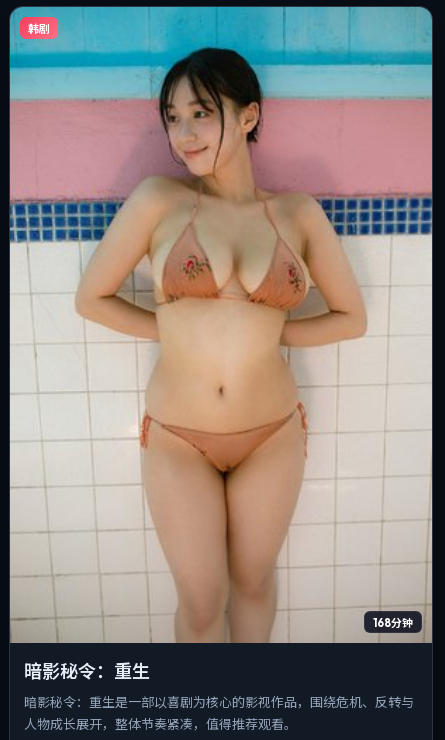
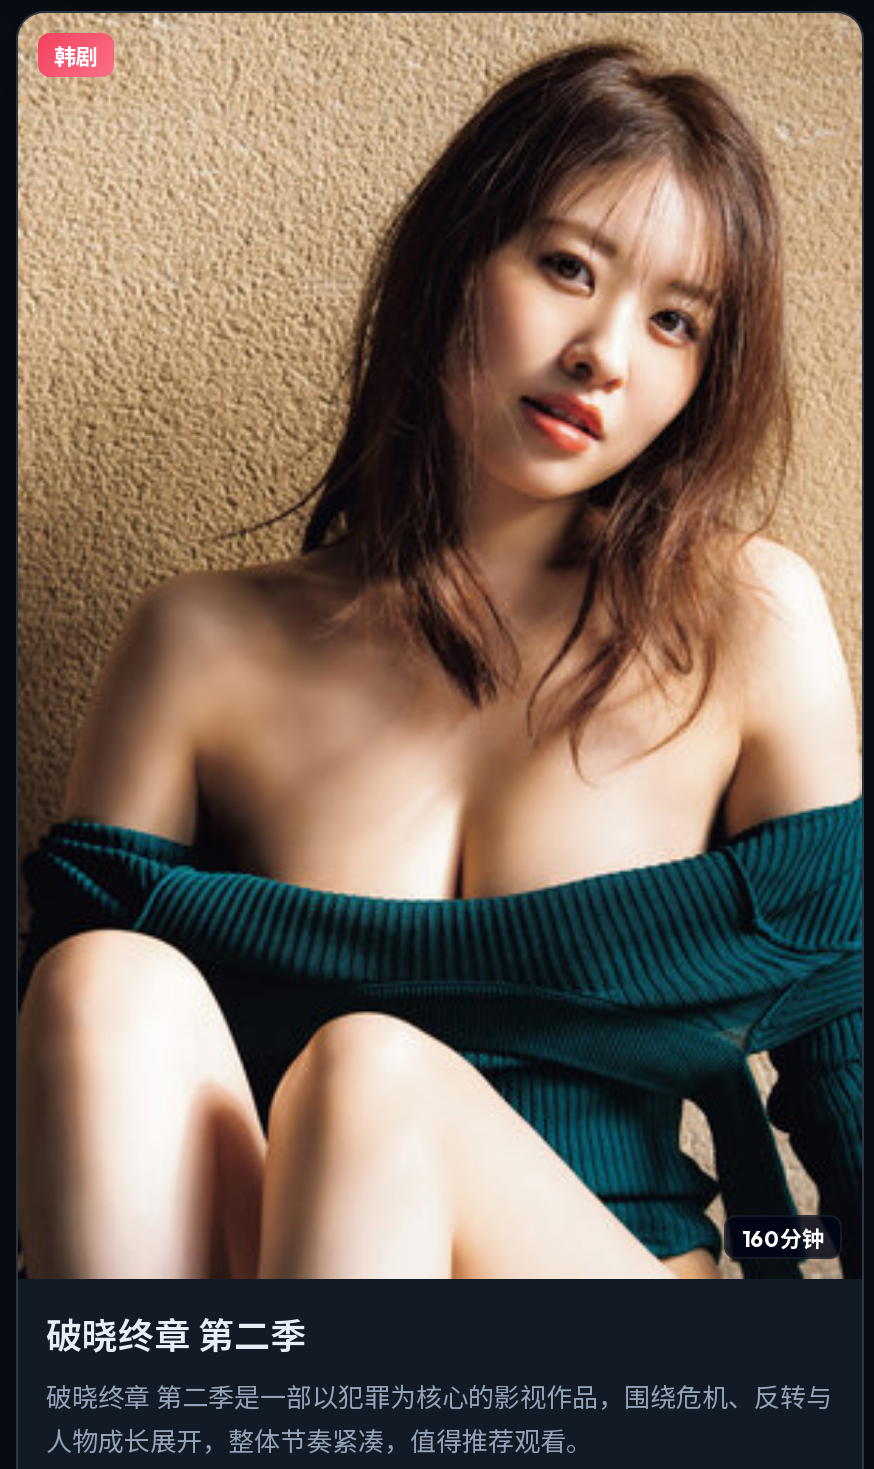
- [image]
- 168分钟
+ [image]
+ 160分钟

- 暗影秘令：重生
+ 破晓终章 第二季

- 暗影秘令：重生是一部以喜剧为核心的影视作品，围绕危机、反转与
+ 破晓终章 第二季是一部以犯罪为核心的影视作品，围绕危机、反转与
